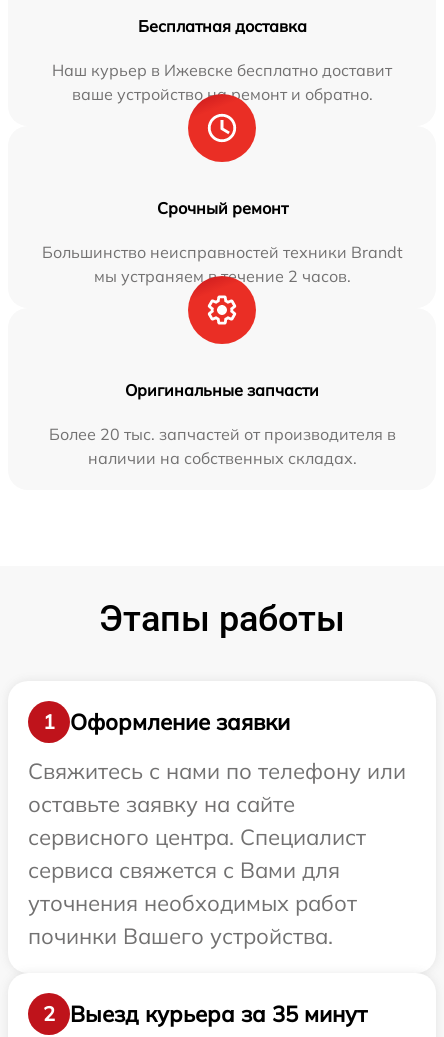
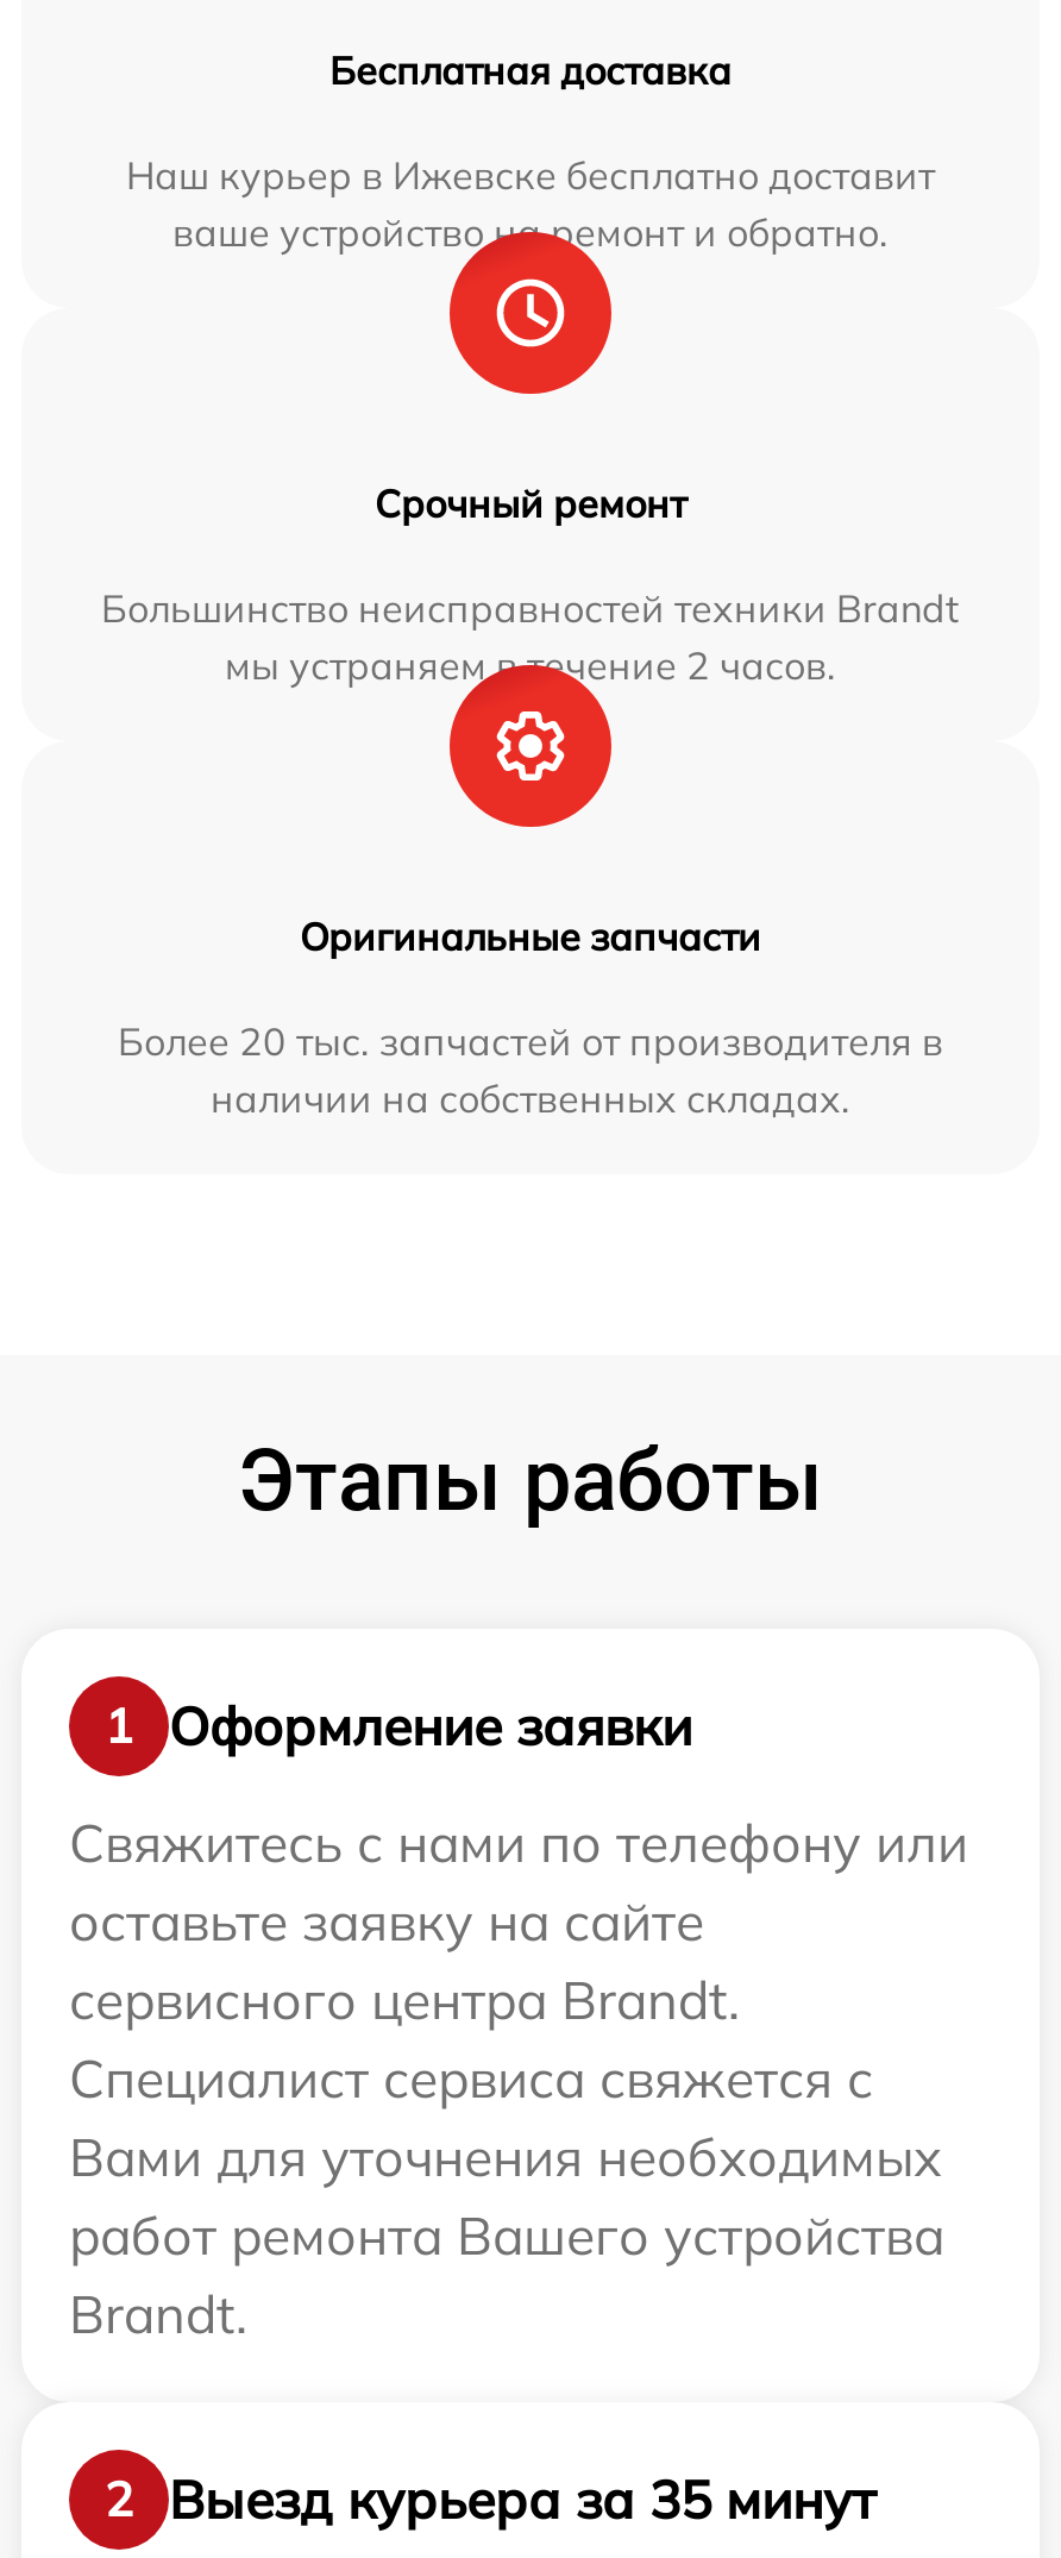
- сервисного центра. Специалист
- сервиса свяжется с Вами для
- уточнения необходимых работ
- починки Вашего устройства.
+ сервисного центра Brandt.
+ Специалист сервиса свяжется с
+ Вами для уточнения необходимых
+ работ ремонта Вашего устройства
+ Brandt.
